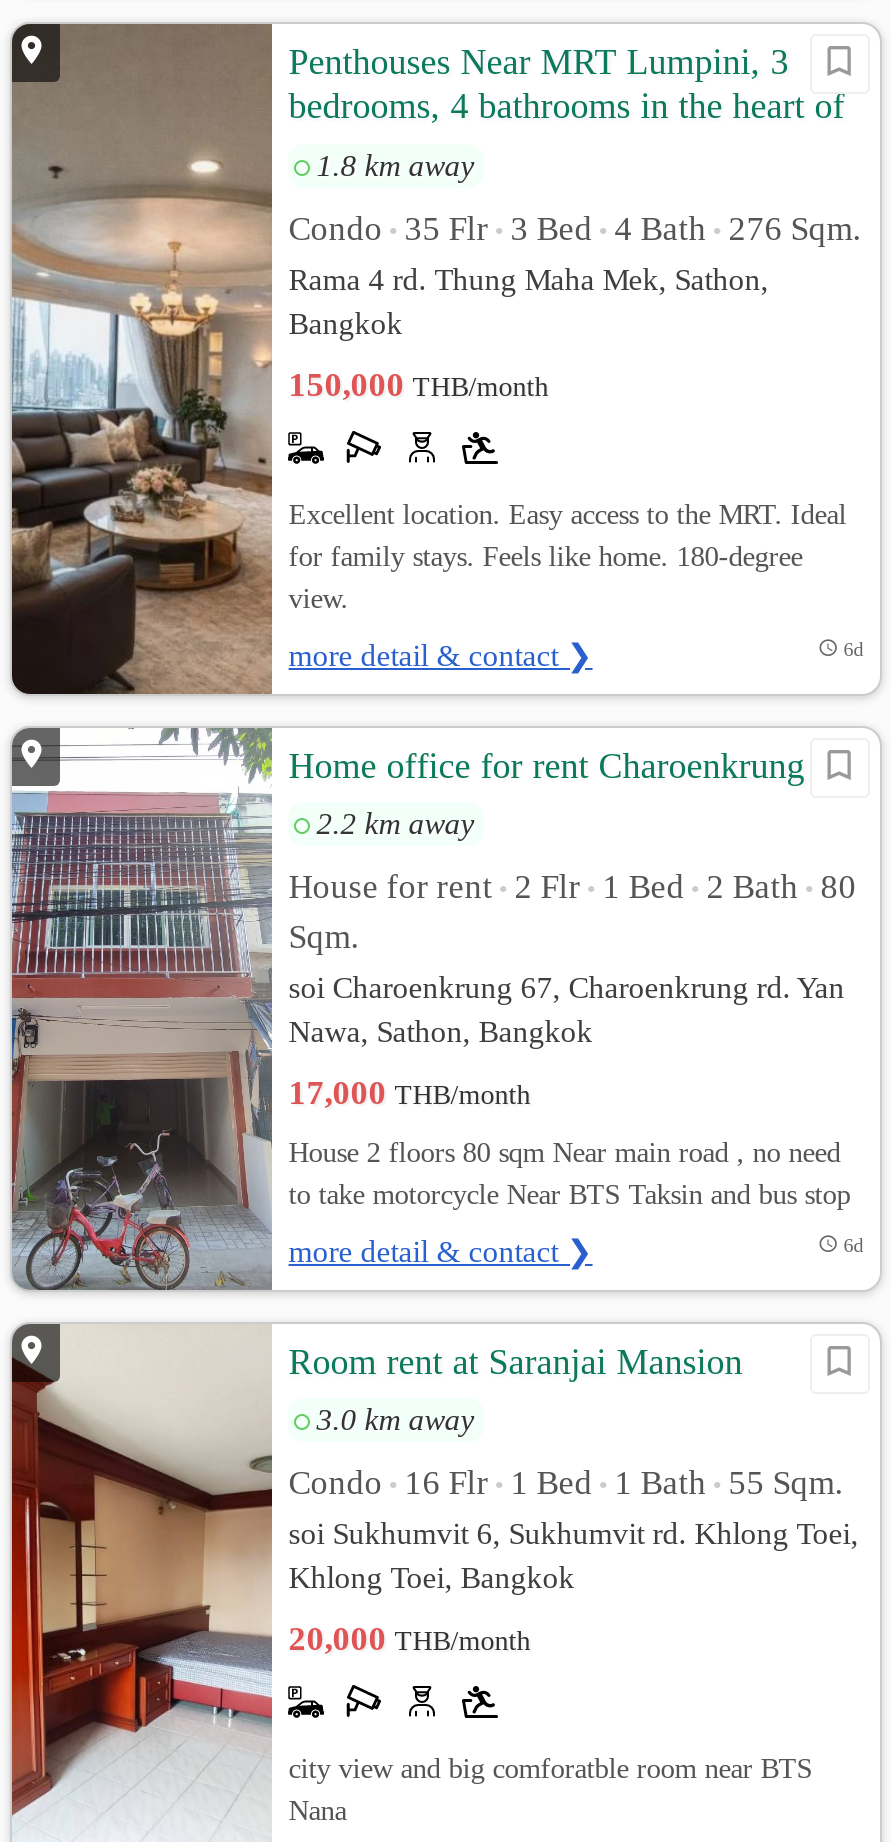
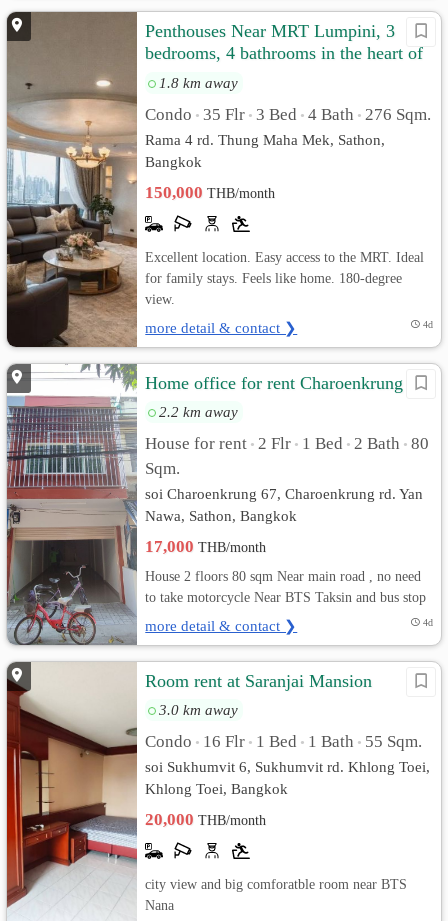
- 6d
+ 4d

- 6d
+ 4d
